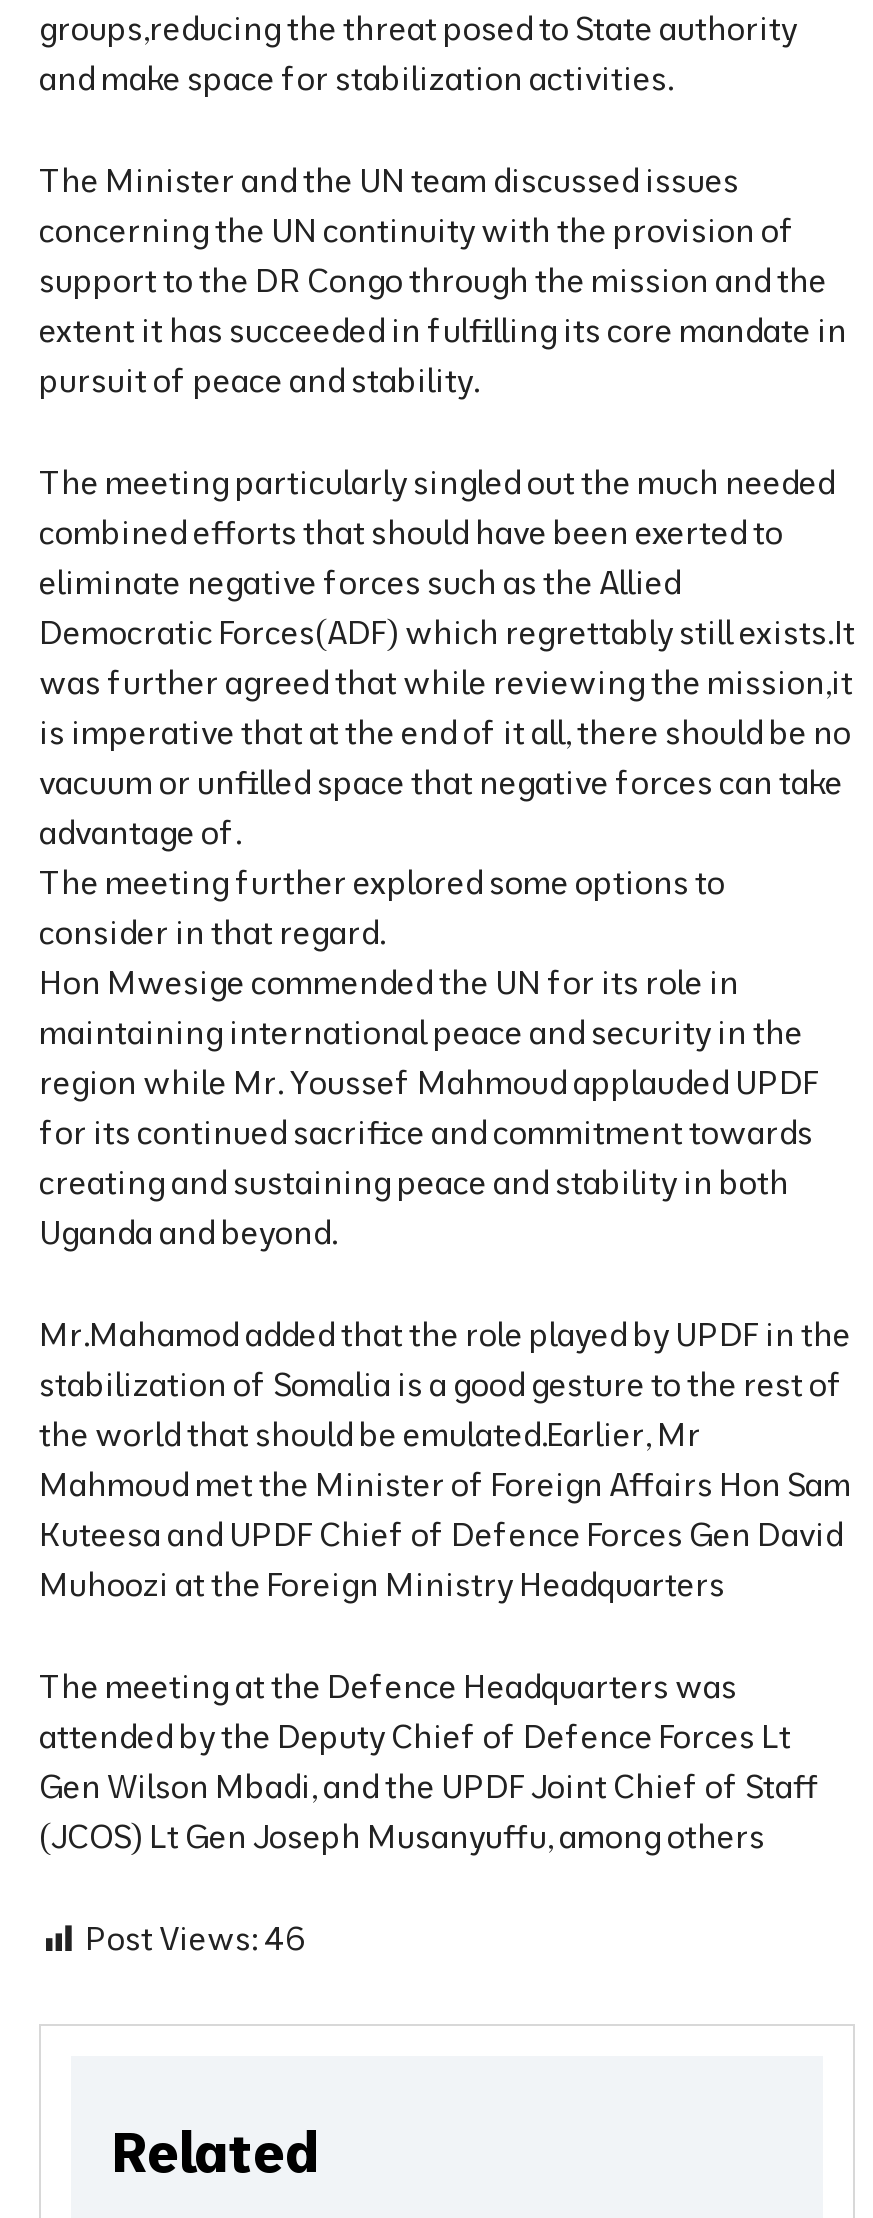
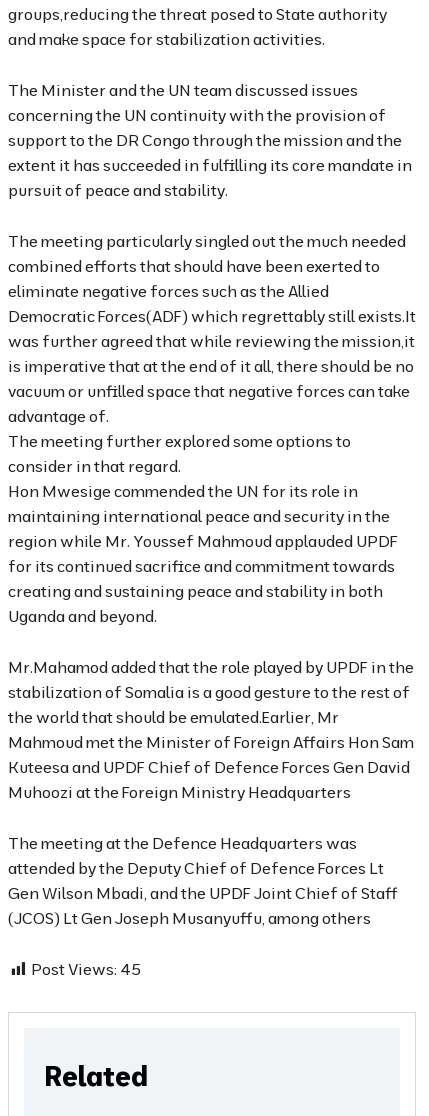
- Post Views: 46
+ Post Views: 45
